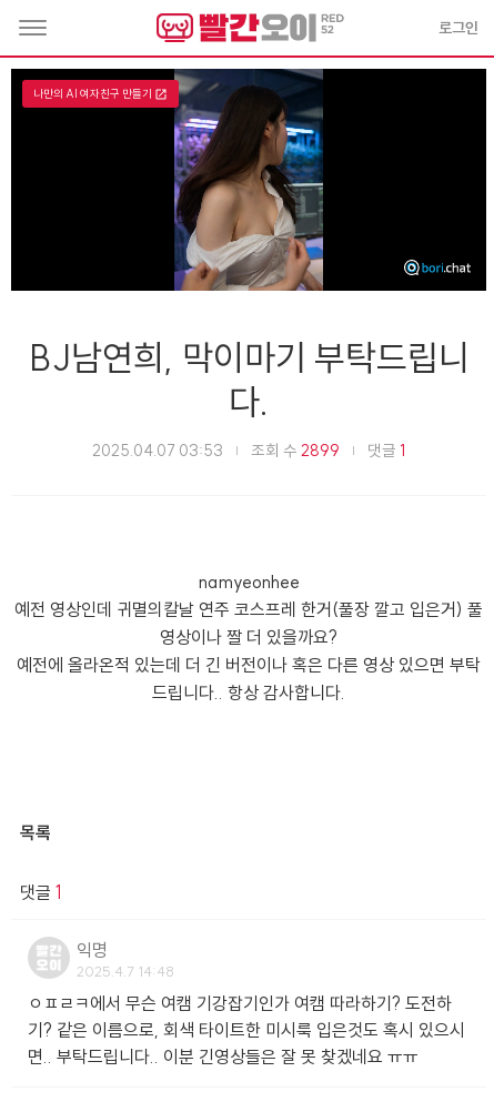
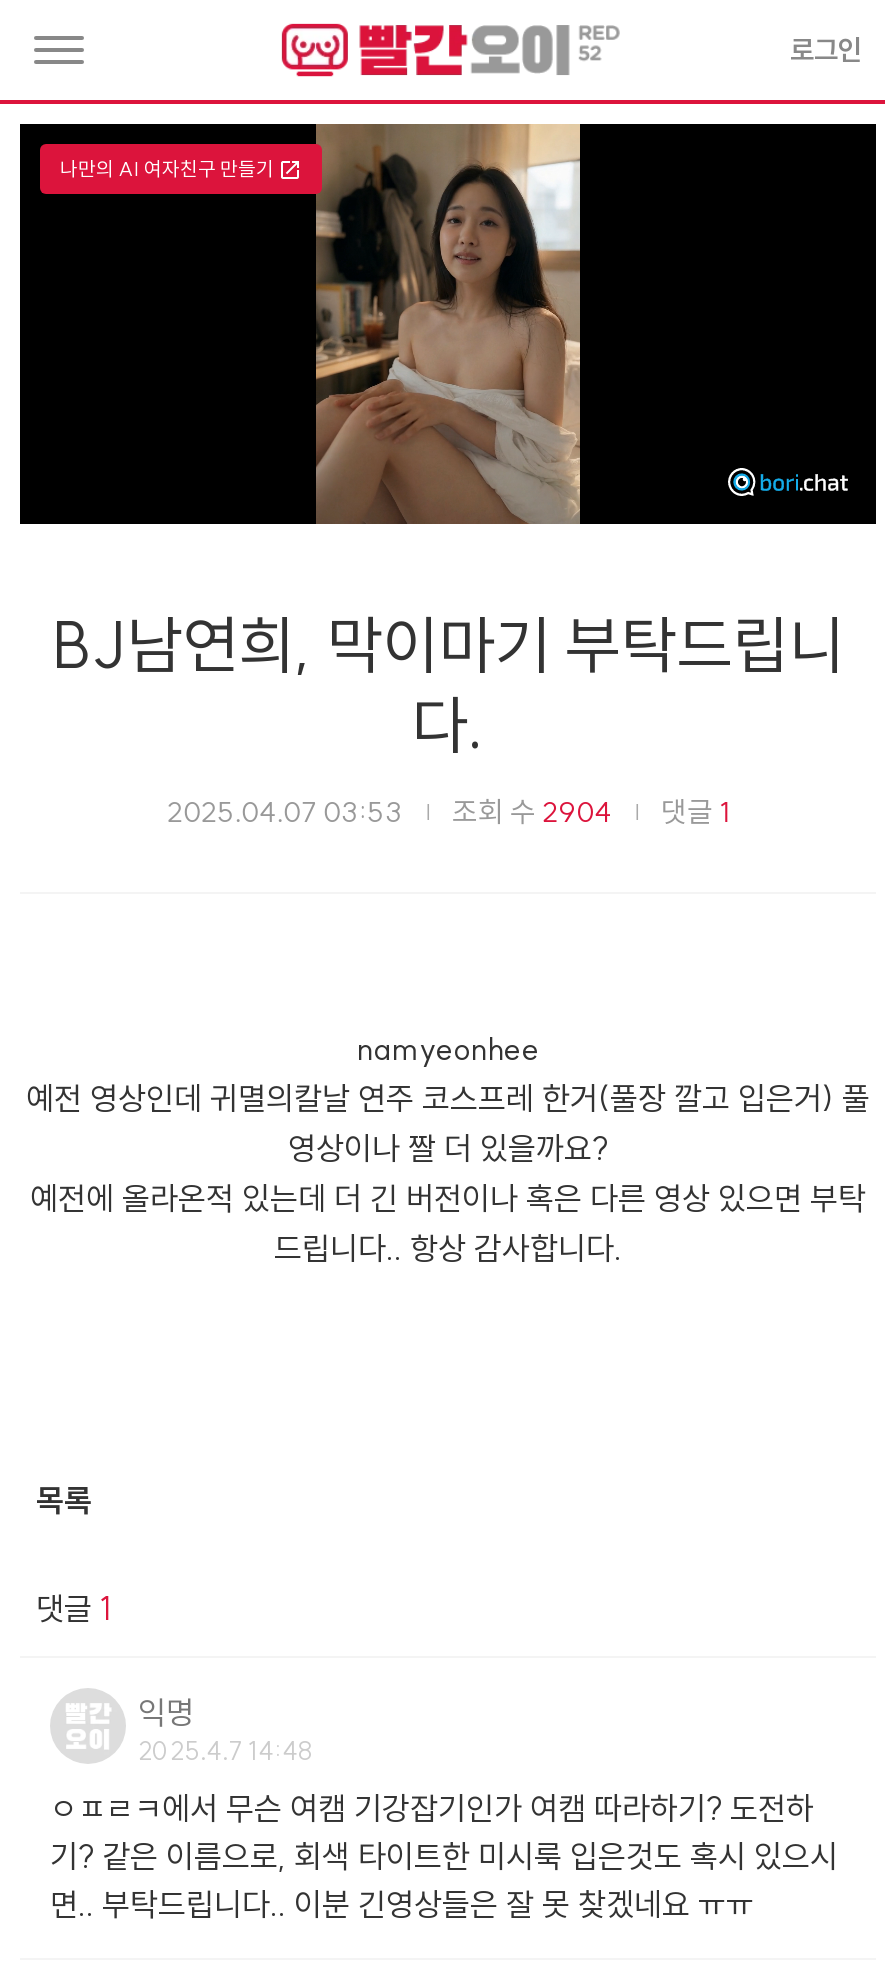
- [image]
+ [image]

- 2025.04.07 03:53 조회 수 2899 댓글 1
+ 2025.04.07 03:53 조회 수 2904 댓글 1
